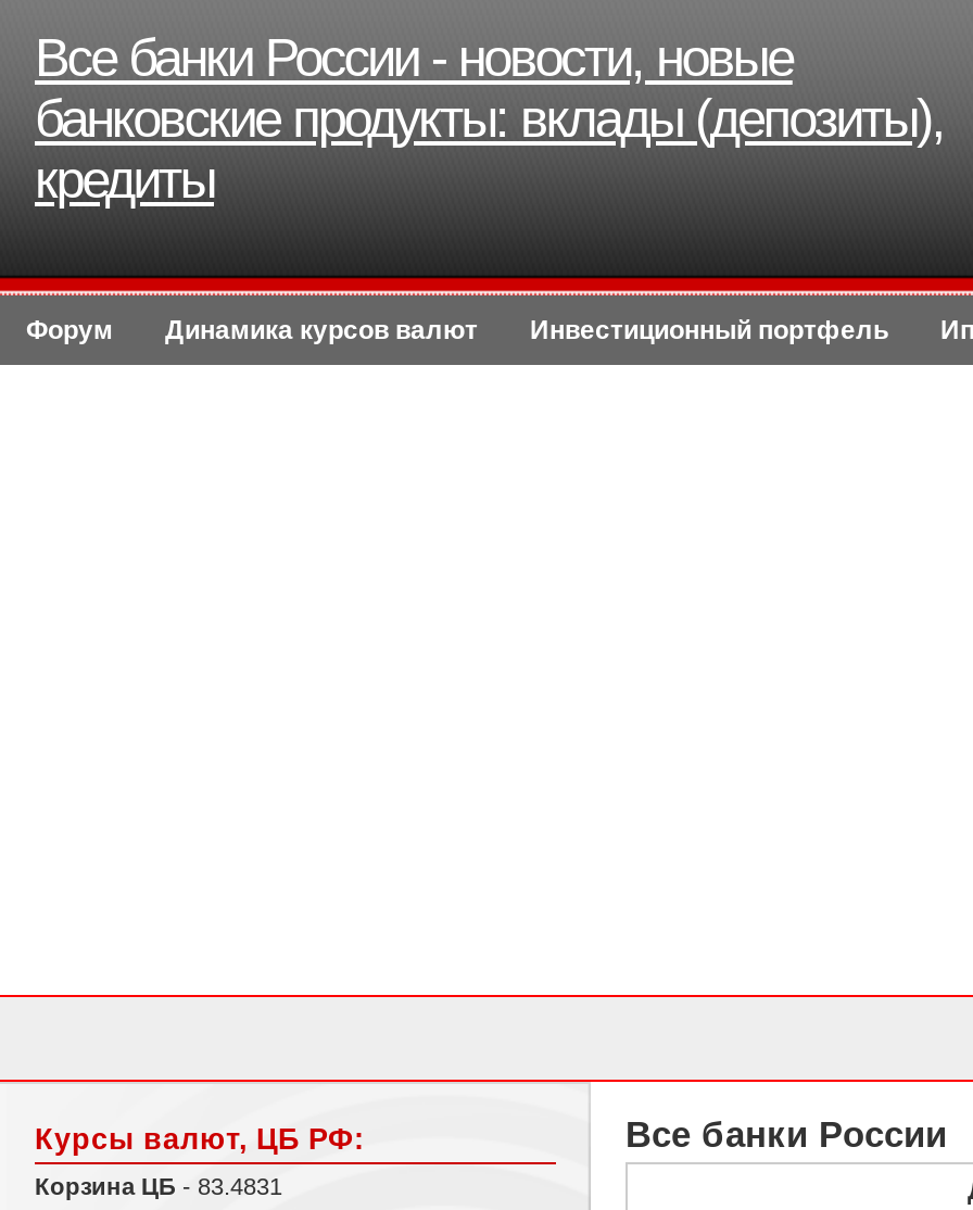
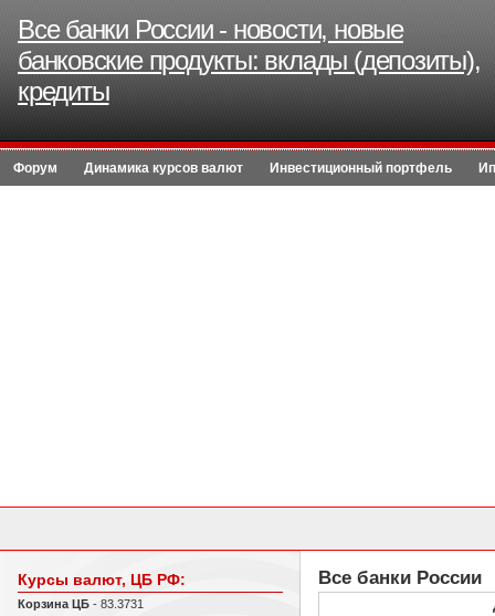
- Корзина ЦБ - 83.4831
+ Корзина ЦБ - 83.3731
